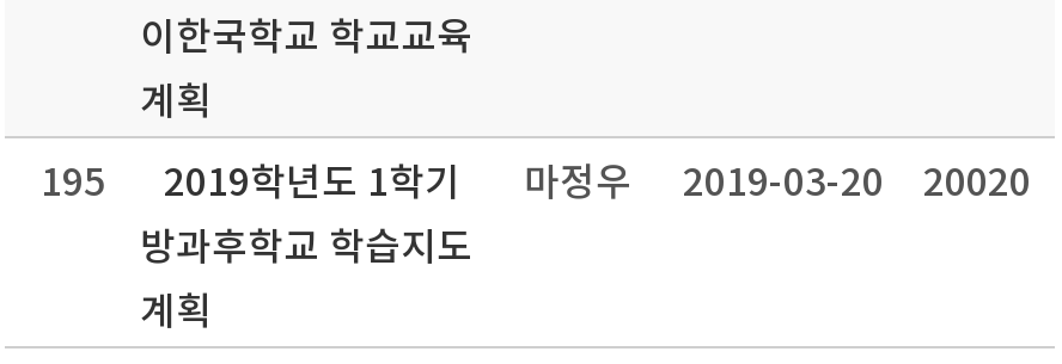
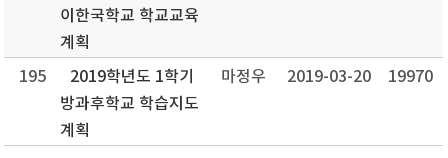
- 195 2019학년도 1학기 마정우 2019-03-20 20020
+ 195 2019학년도 1학기 마정우 2019-03-20 19970
